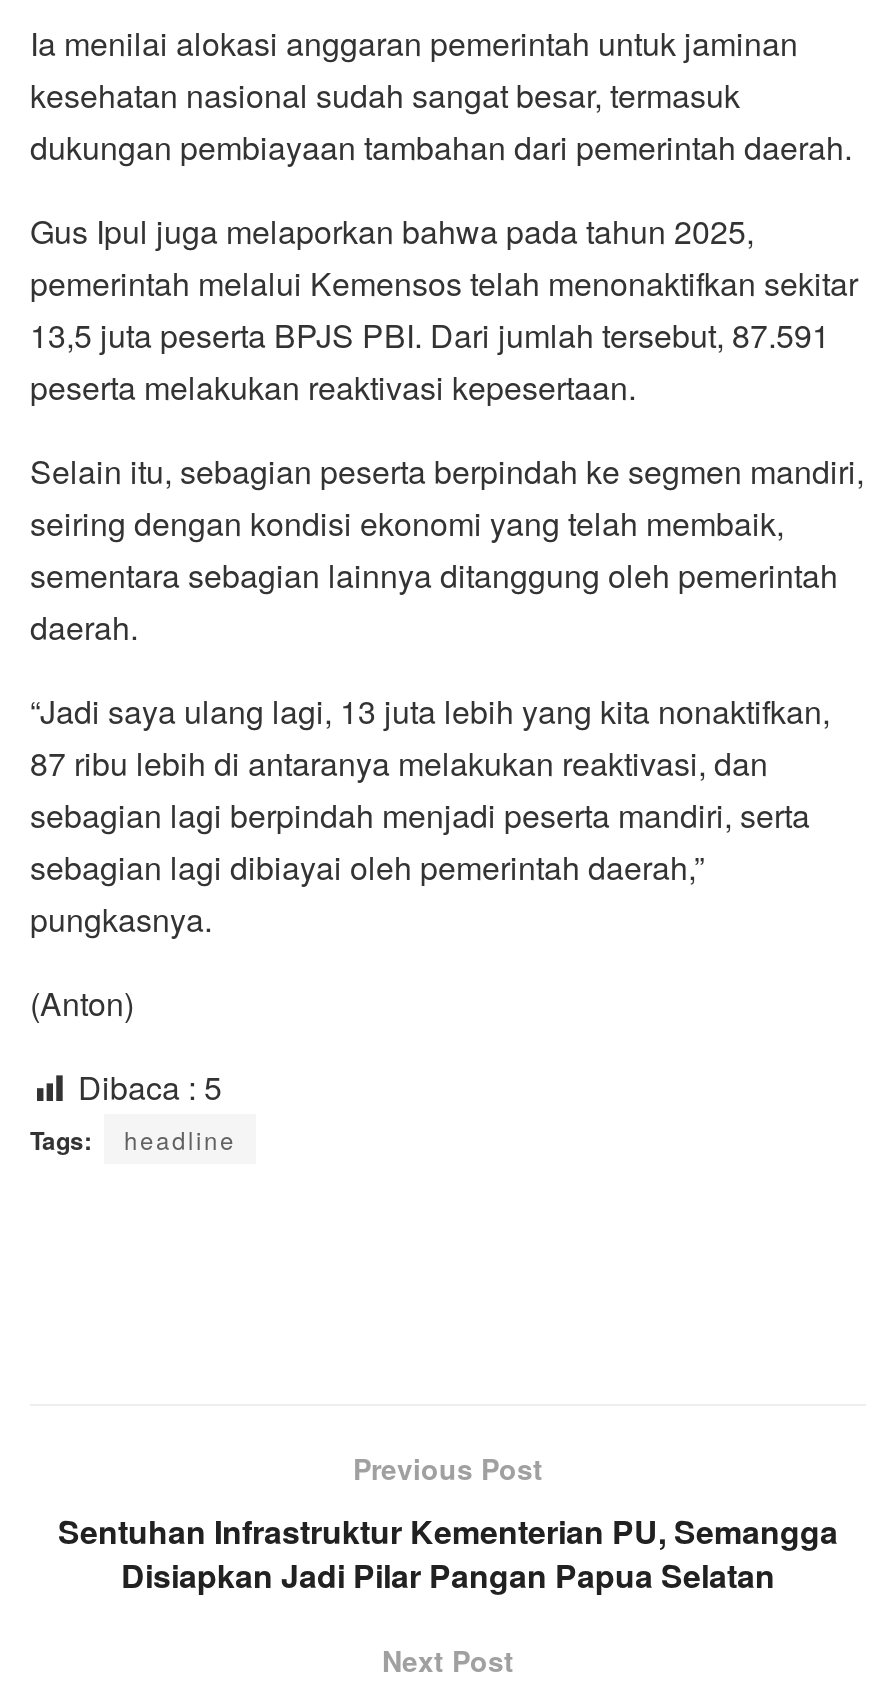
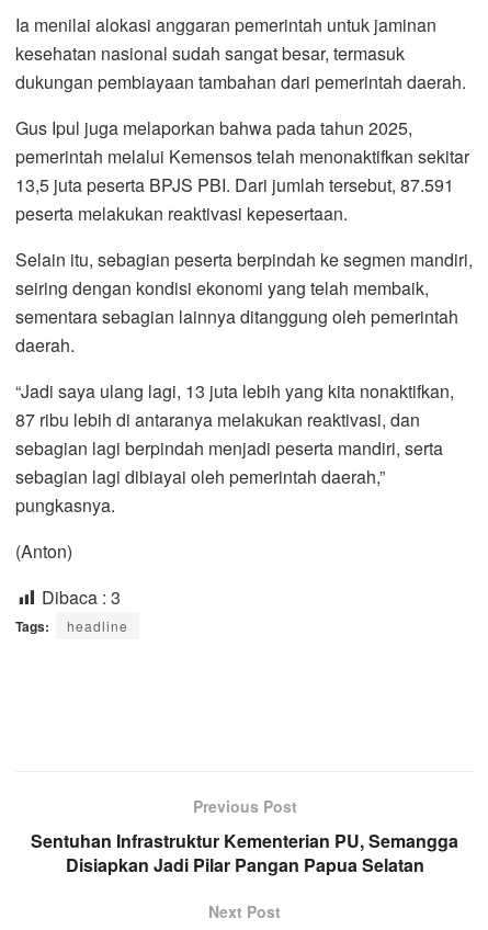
- Dibaca : 5
+ Dibaca : 3
